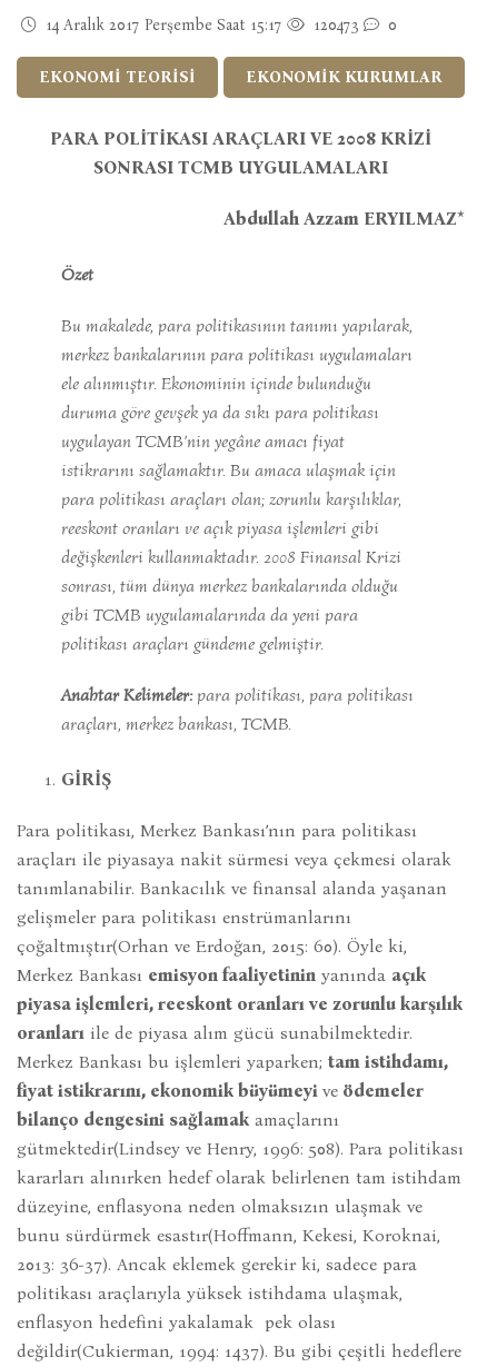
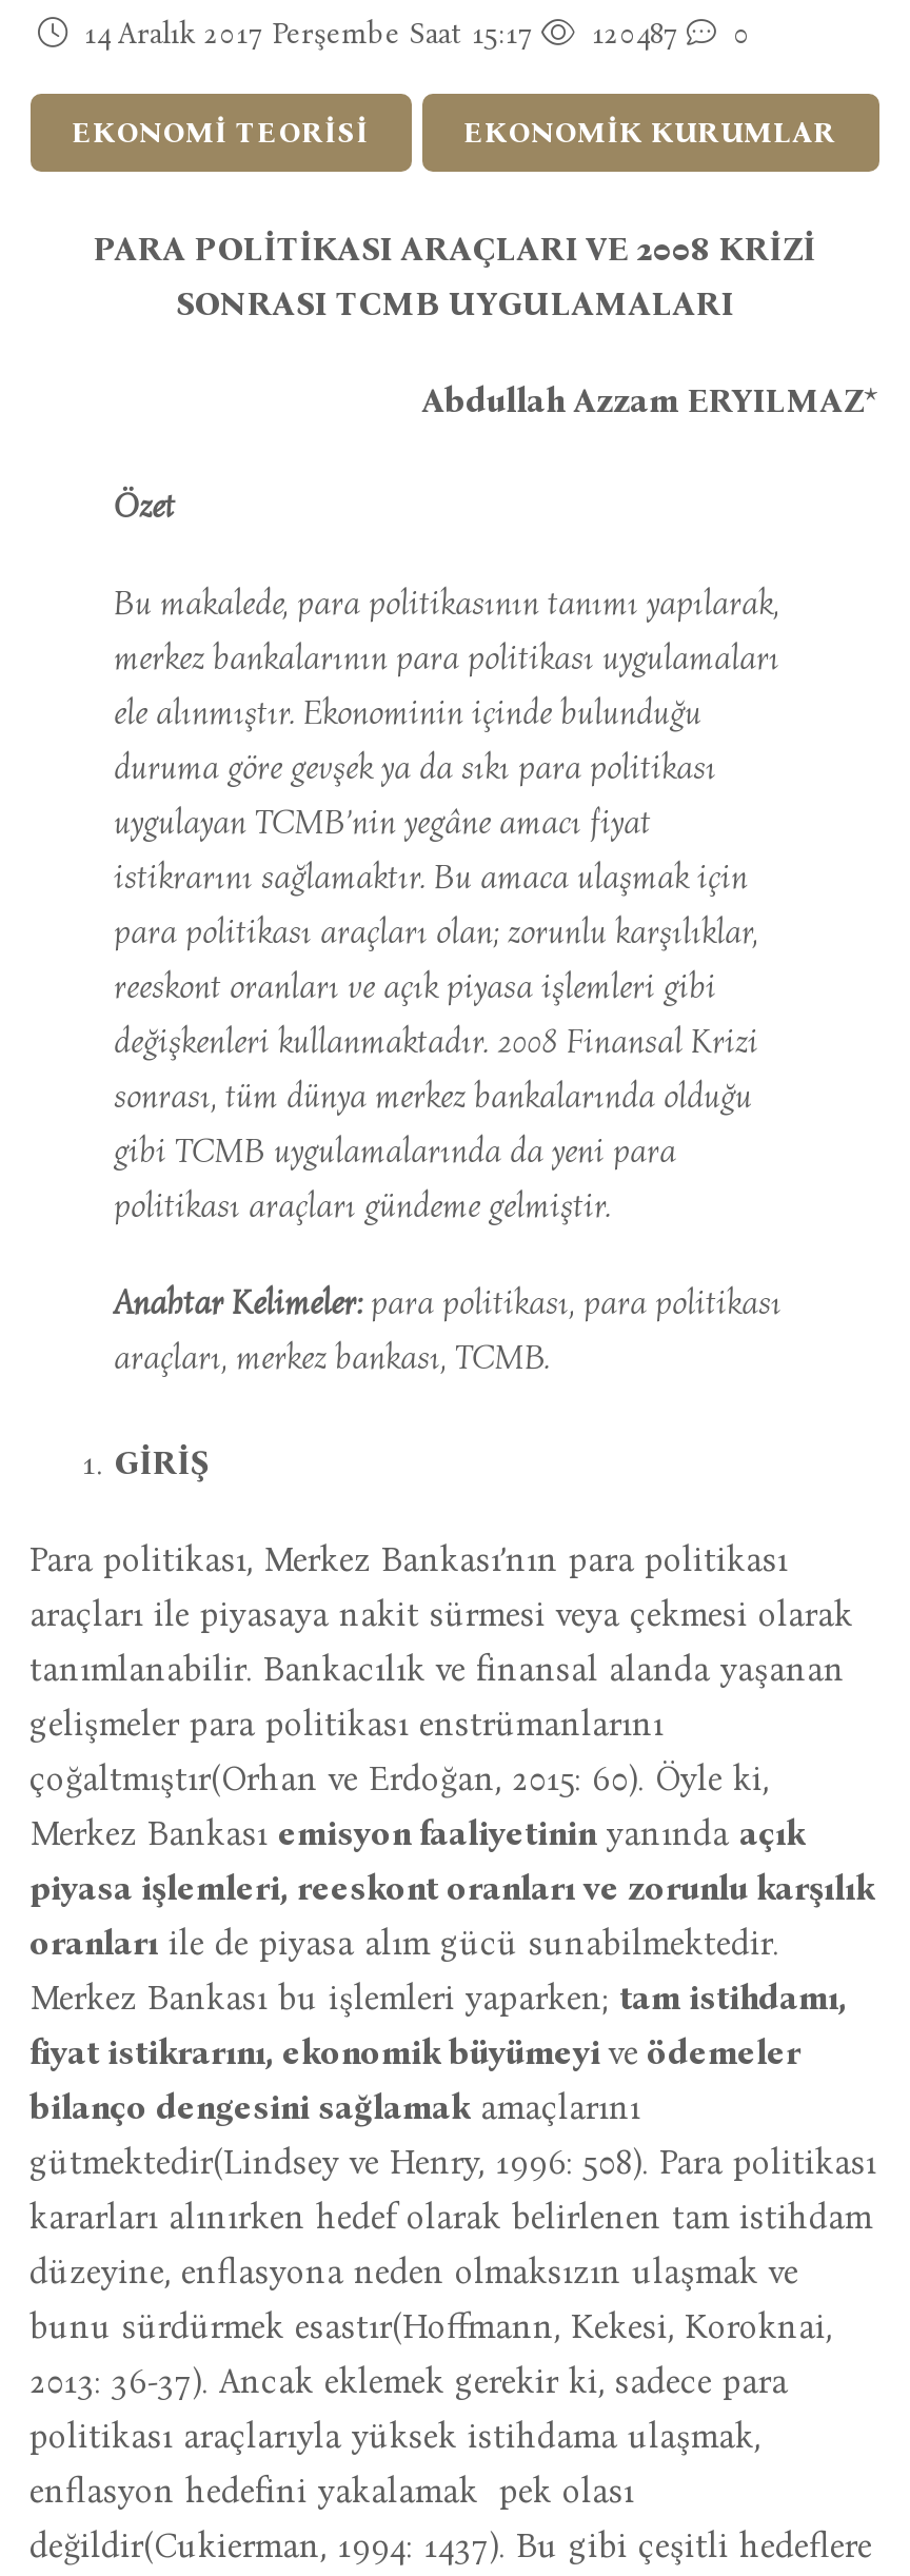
- 120473
+ 120487
